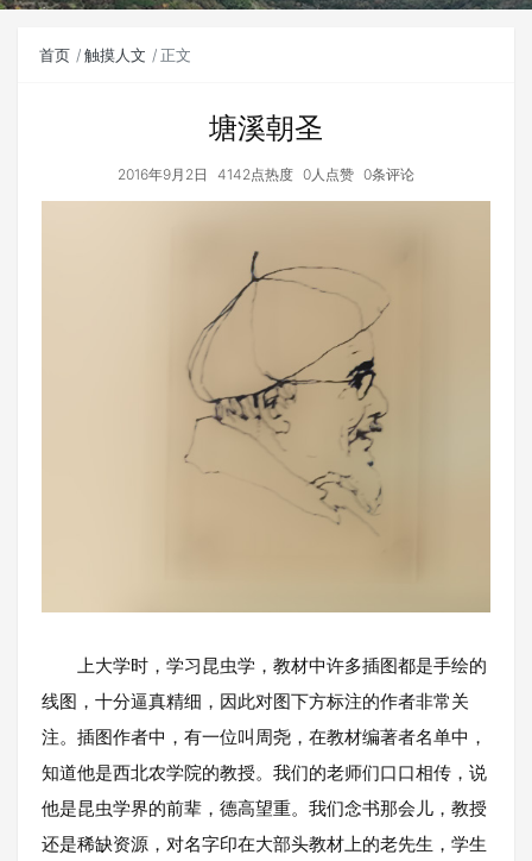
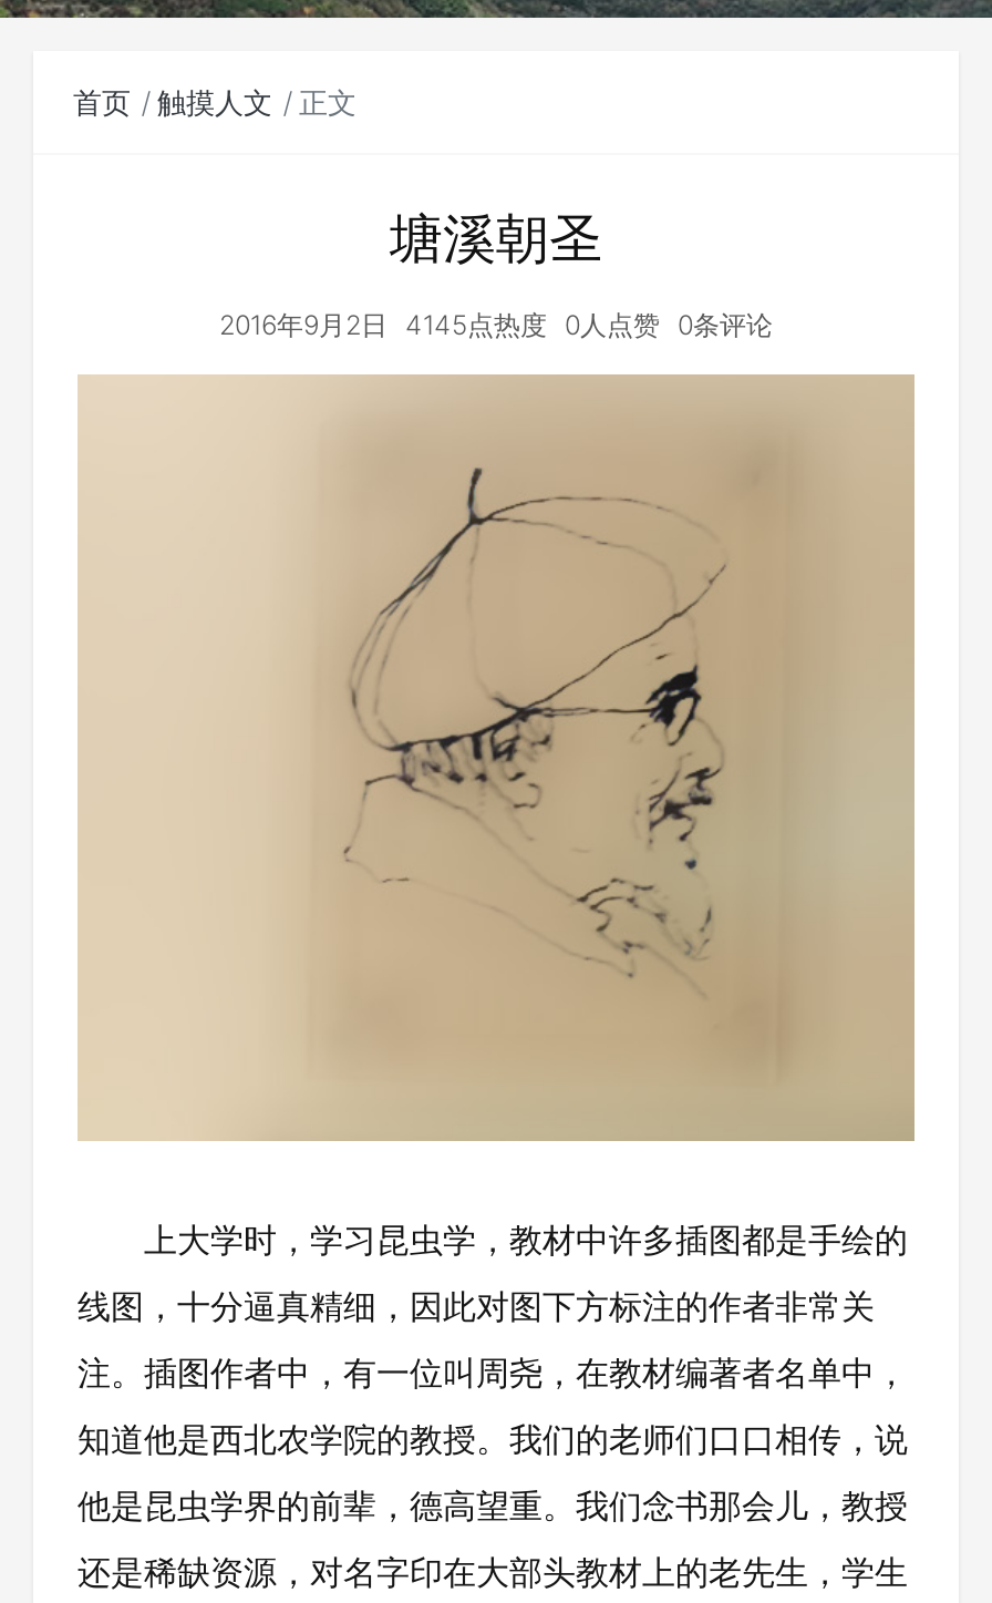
- 2016年9月2日 4142点热度 0人点赞 0条评论
+ 2016年9月2日 4145点热度 0人点赞 0条评论
